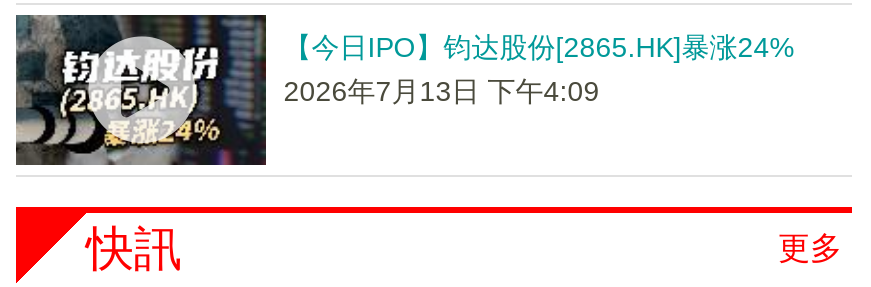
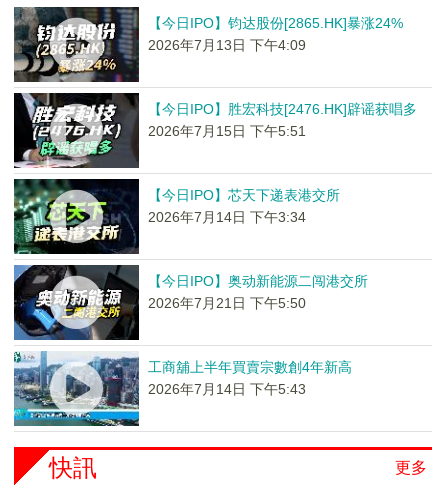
+ [image]
+ 【今日IPO】胜宏科技[2476.HK]辟谣获唱多
+ 2026年7月15日 下午5:51

+ [image]
+ 【今日IPO】芯天下递表港交所
+ 2026年7月14日 下午3:34

+ [image]
+ 【今日IPO】奥动新能源二闯港交所
+ 2026年7月21日 下午5:50

+ [image]
+ 工商舖上半年買賣宗數創4年新高
+ 2026年7月14日 下午5:43
